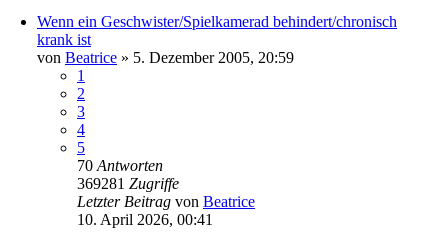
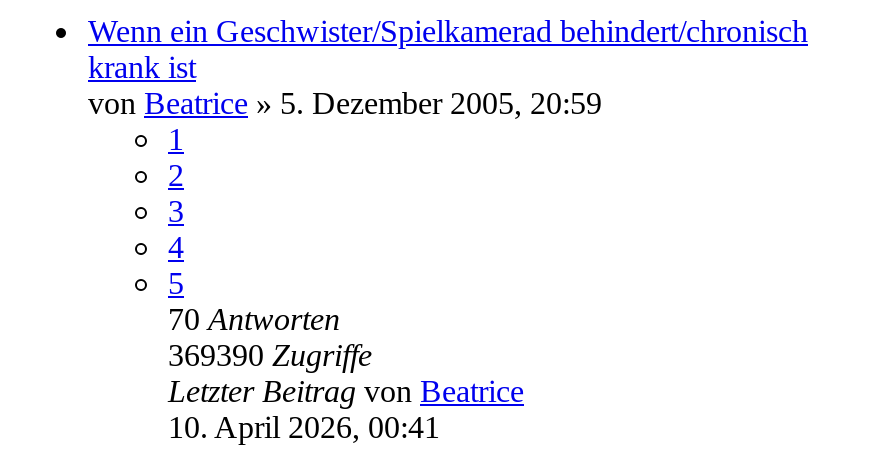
- 369281 Zugriffe
+ 369390 Zugriffe
